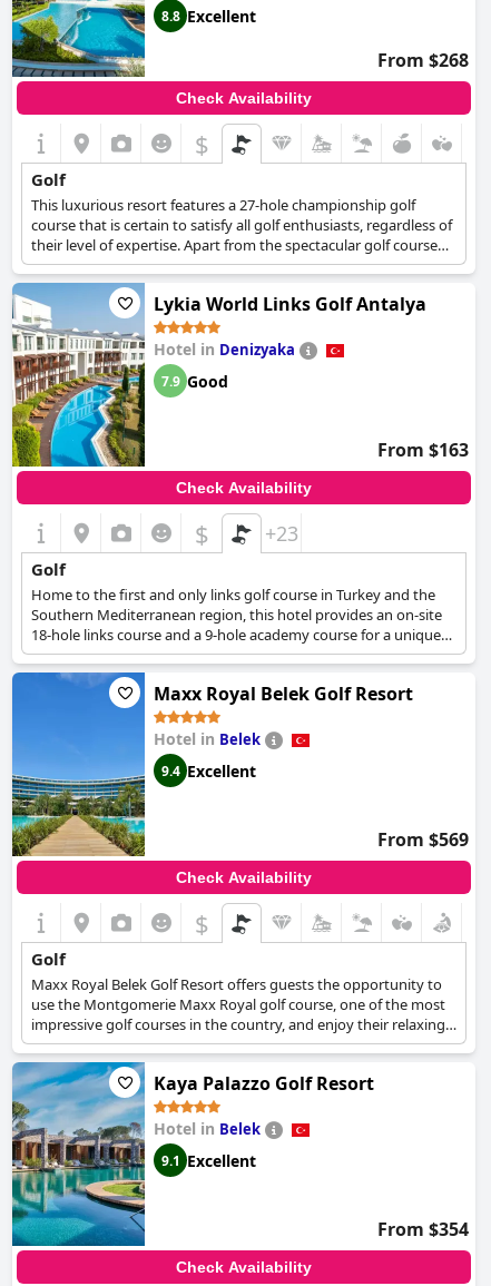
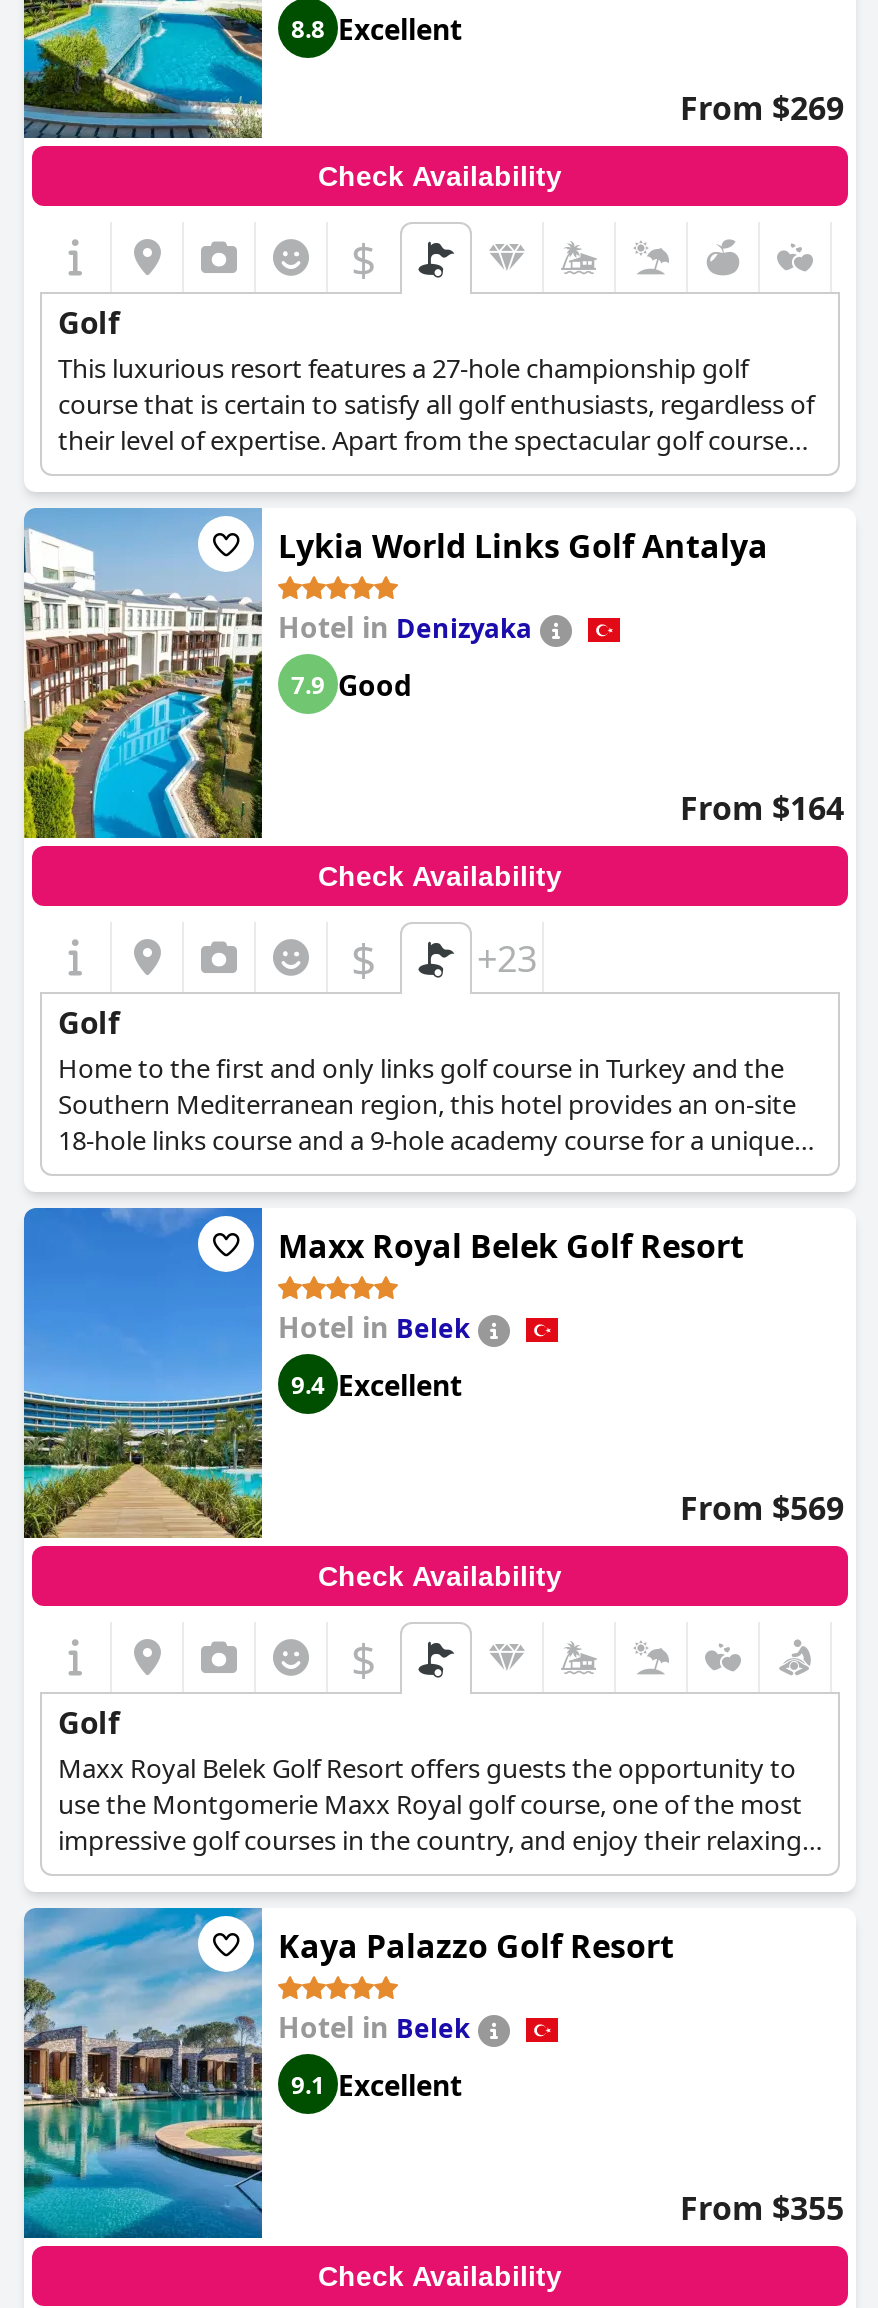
- From $268
+ From $269

- From $163
+ From $164

- From $354
+ From $355
